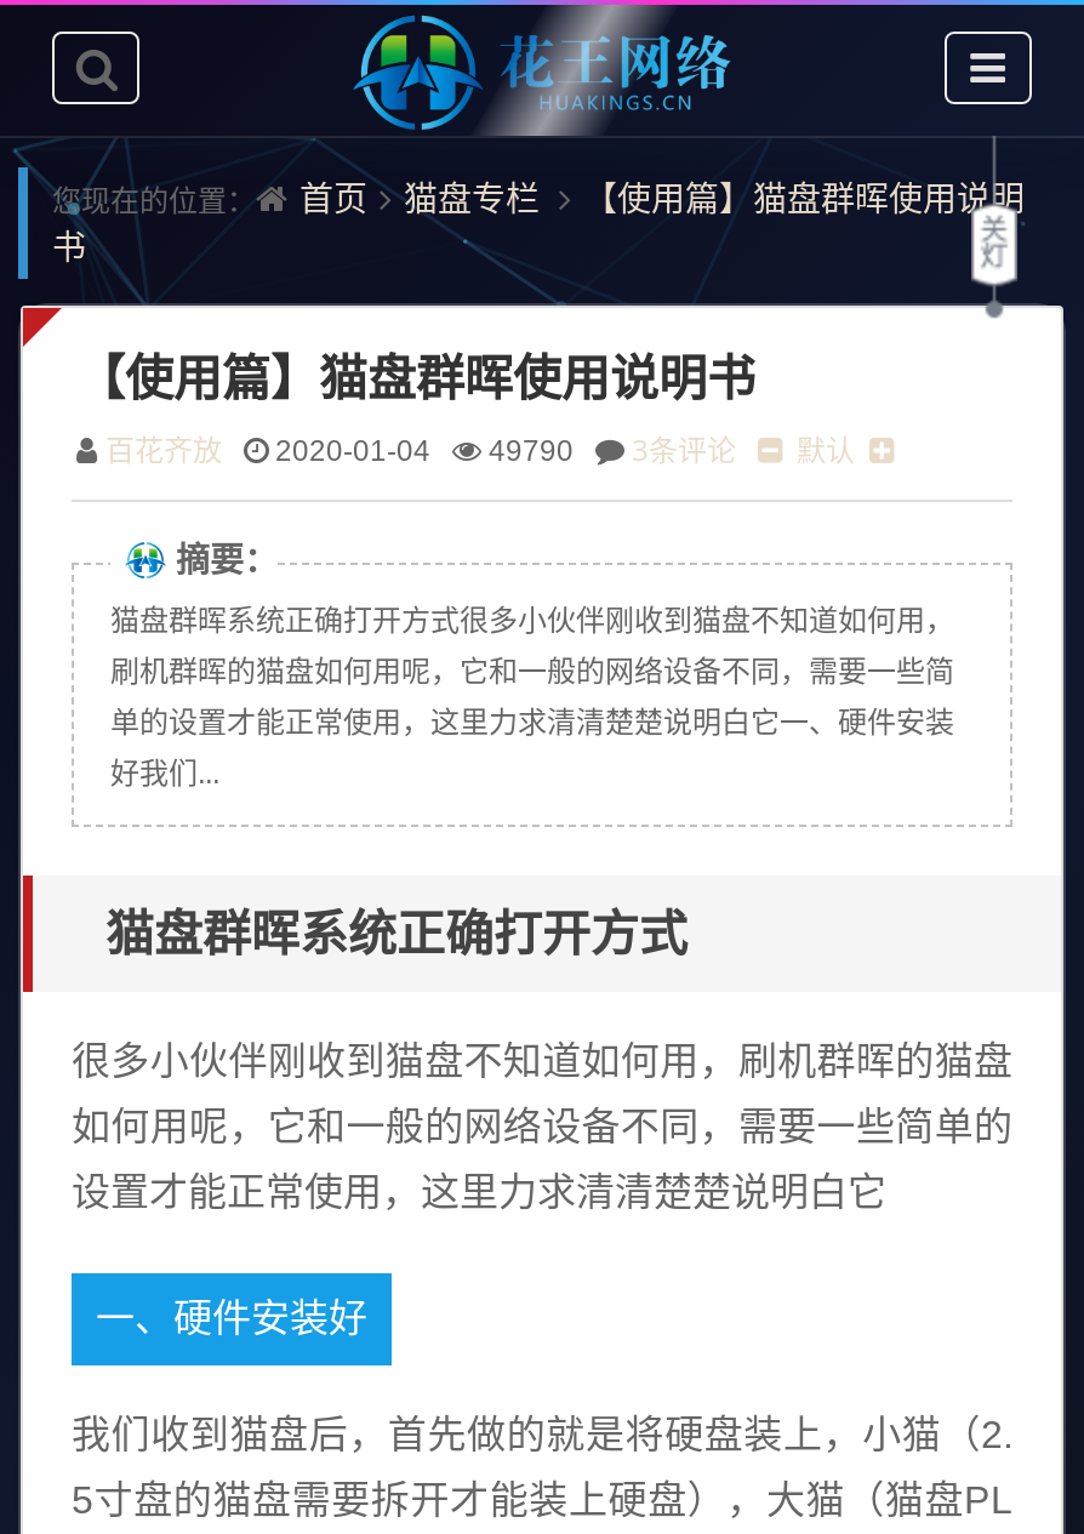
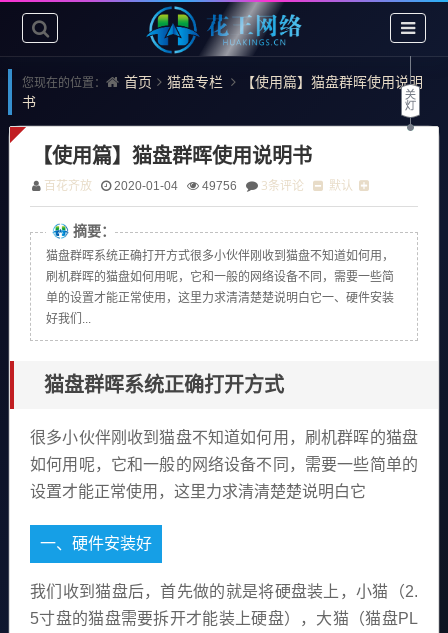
- 49790
+ 49756
